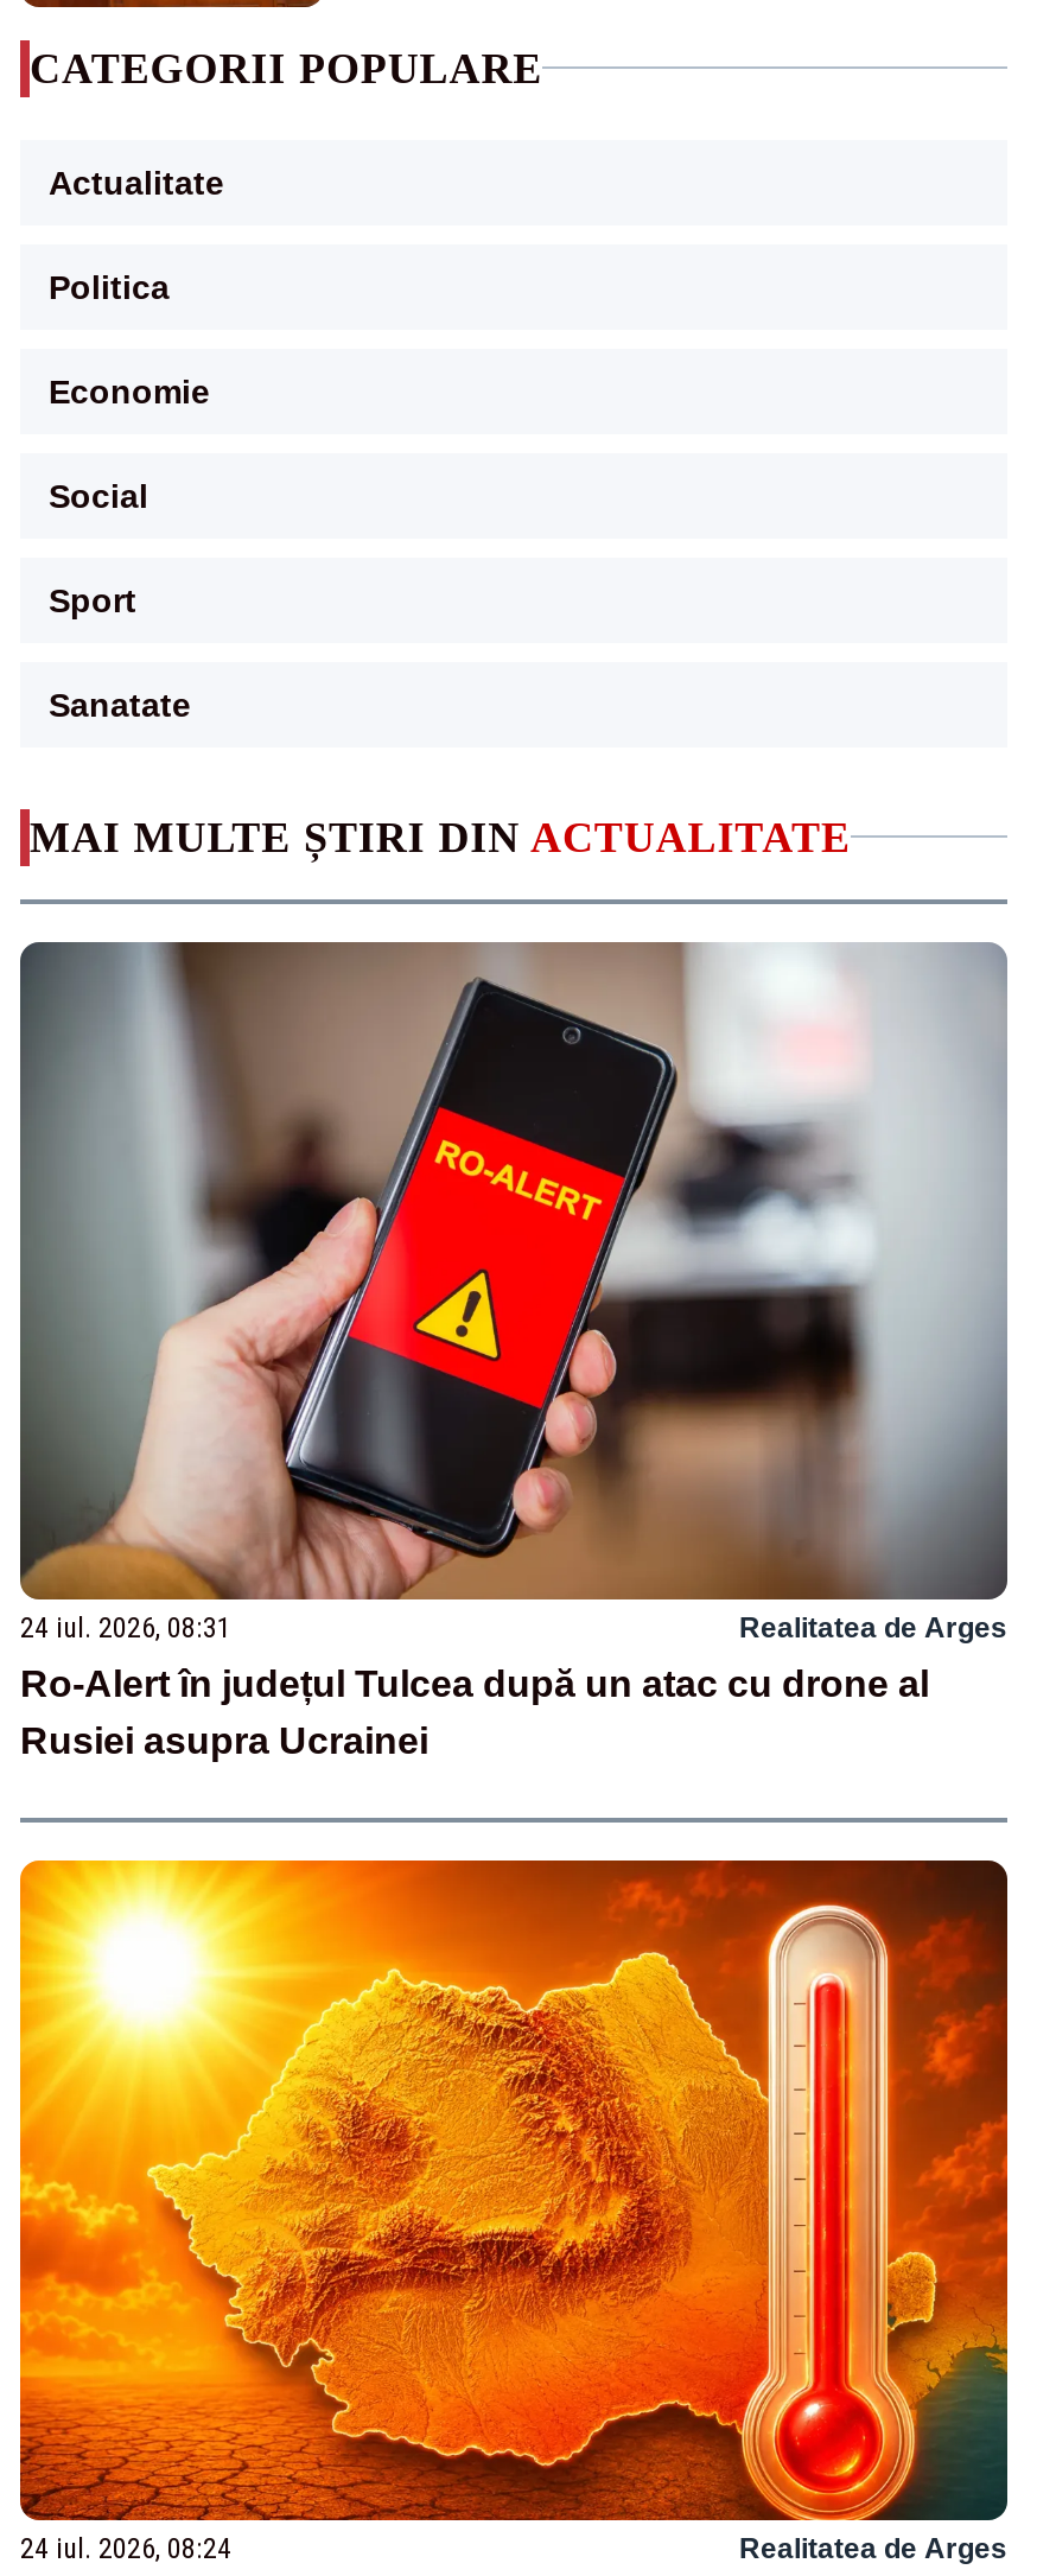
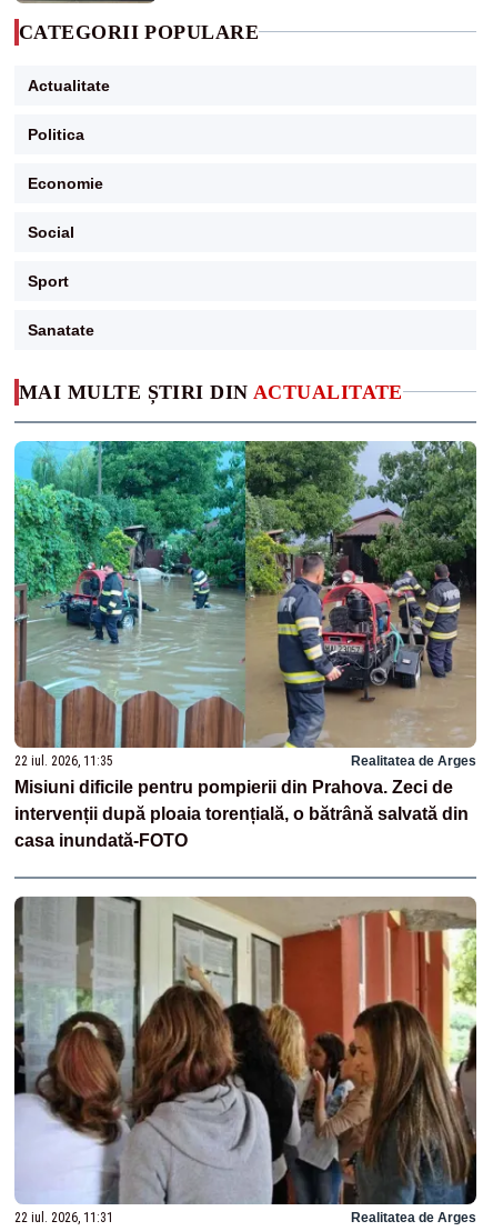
- [image]
- 24 iul. 2026, 08:31
+ [image]
+ 22 iul. 2026, 11:35

- Ro-Alert în județul Tulcea după un atac cu drone al
- Rusiei asupra Ucrainei
+ Misiuni dificile pentru pompierii din Prahova. Zeci de
+ intervenții după ploaia torențială, o bătrână salvată din
+ casa inundată-FOTO

- [image]
- 24 iul. 2026, 08:24
+ [image]
+ 22 iul. 2026, 11:31
